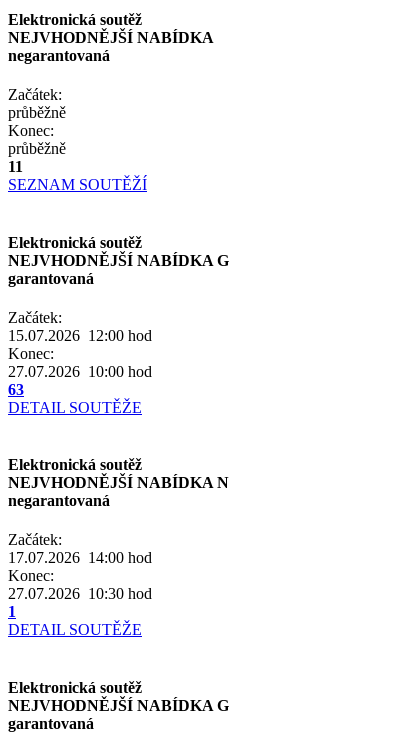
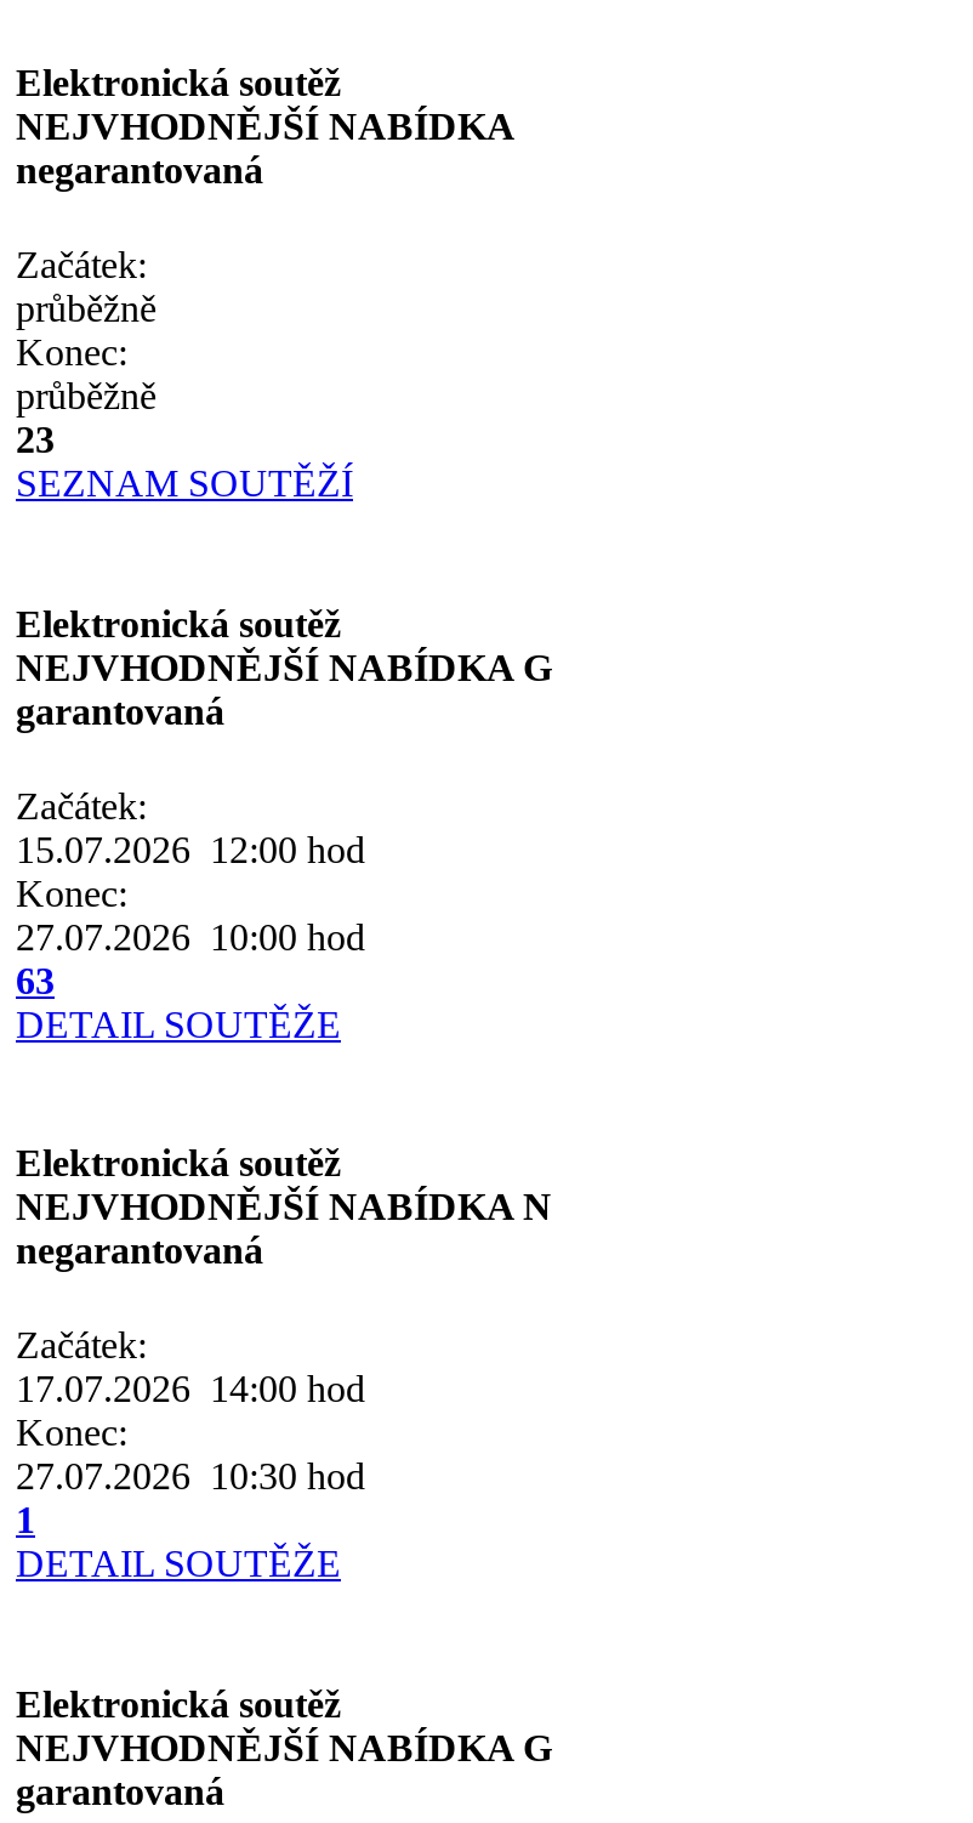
- 11
+ 23
